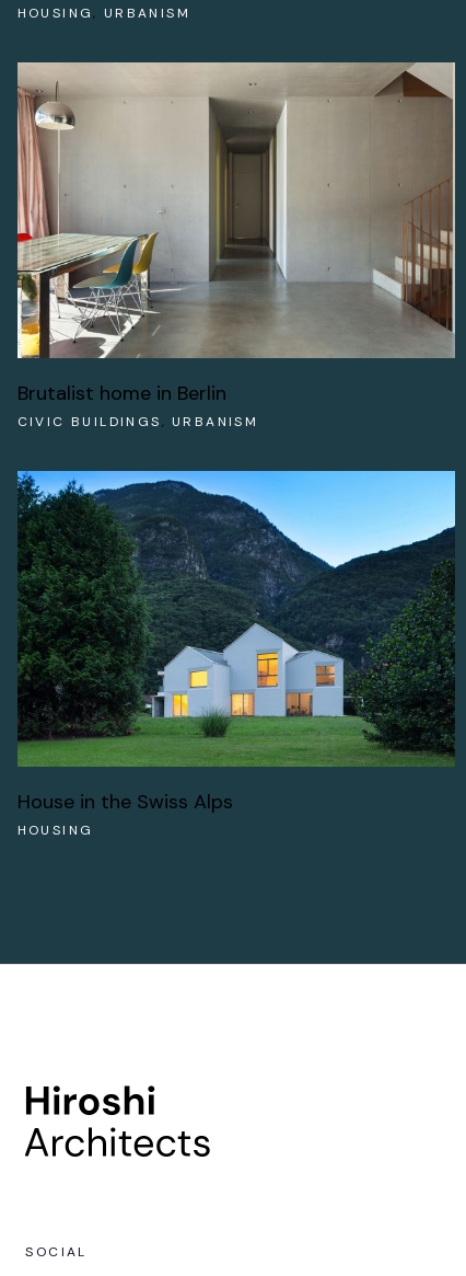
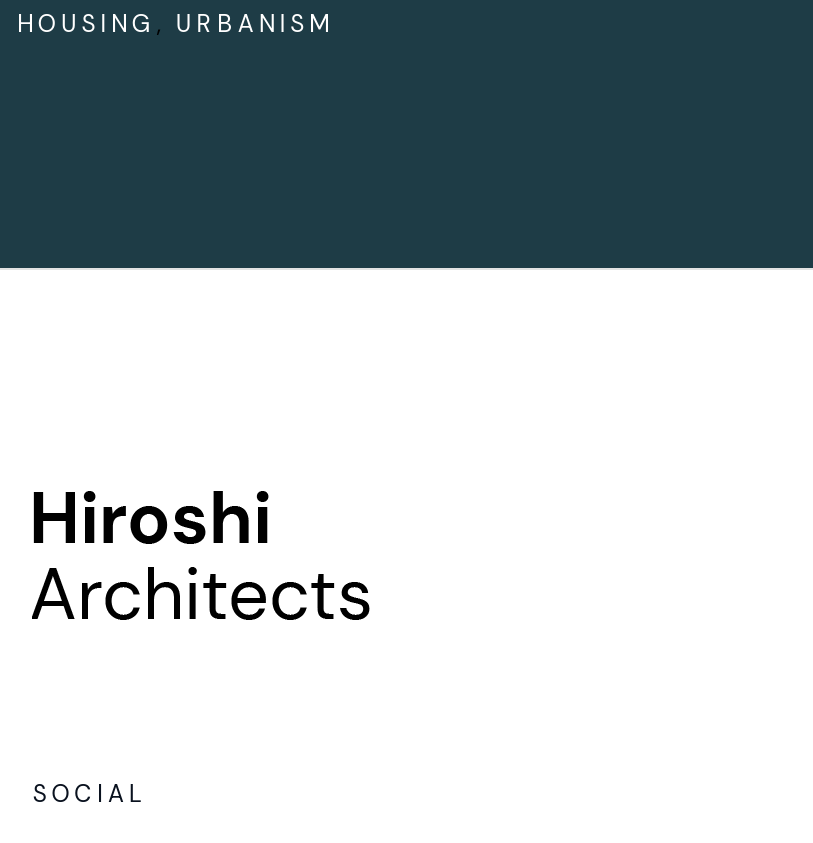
- [image]
- Brutalist home in Berlin
- CIVIC BUILDINGS URBANISM

- [image]
- House in the Swiss Alps
- HOUSING
